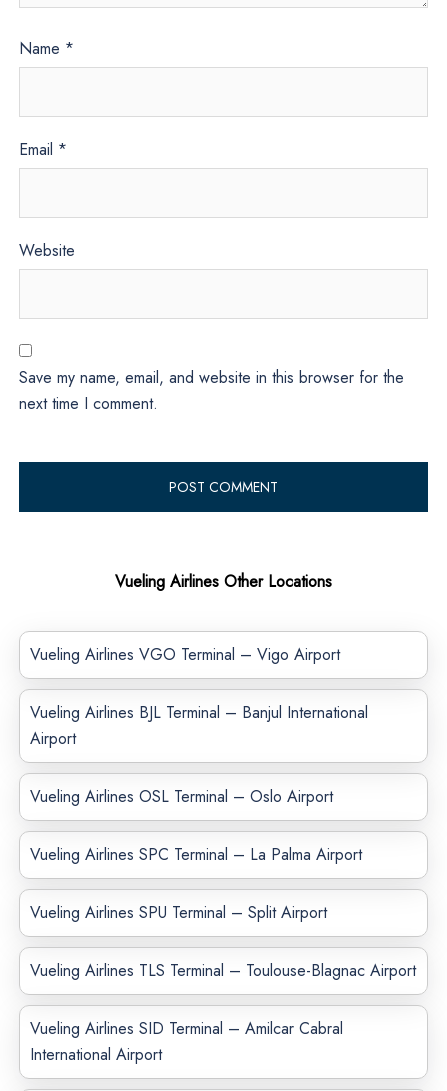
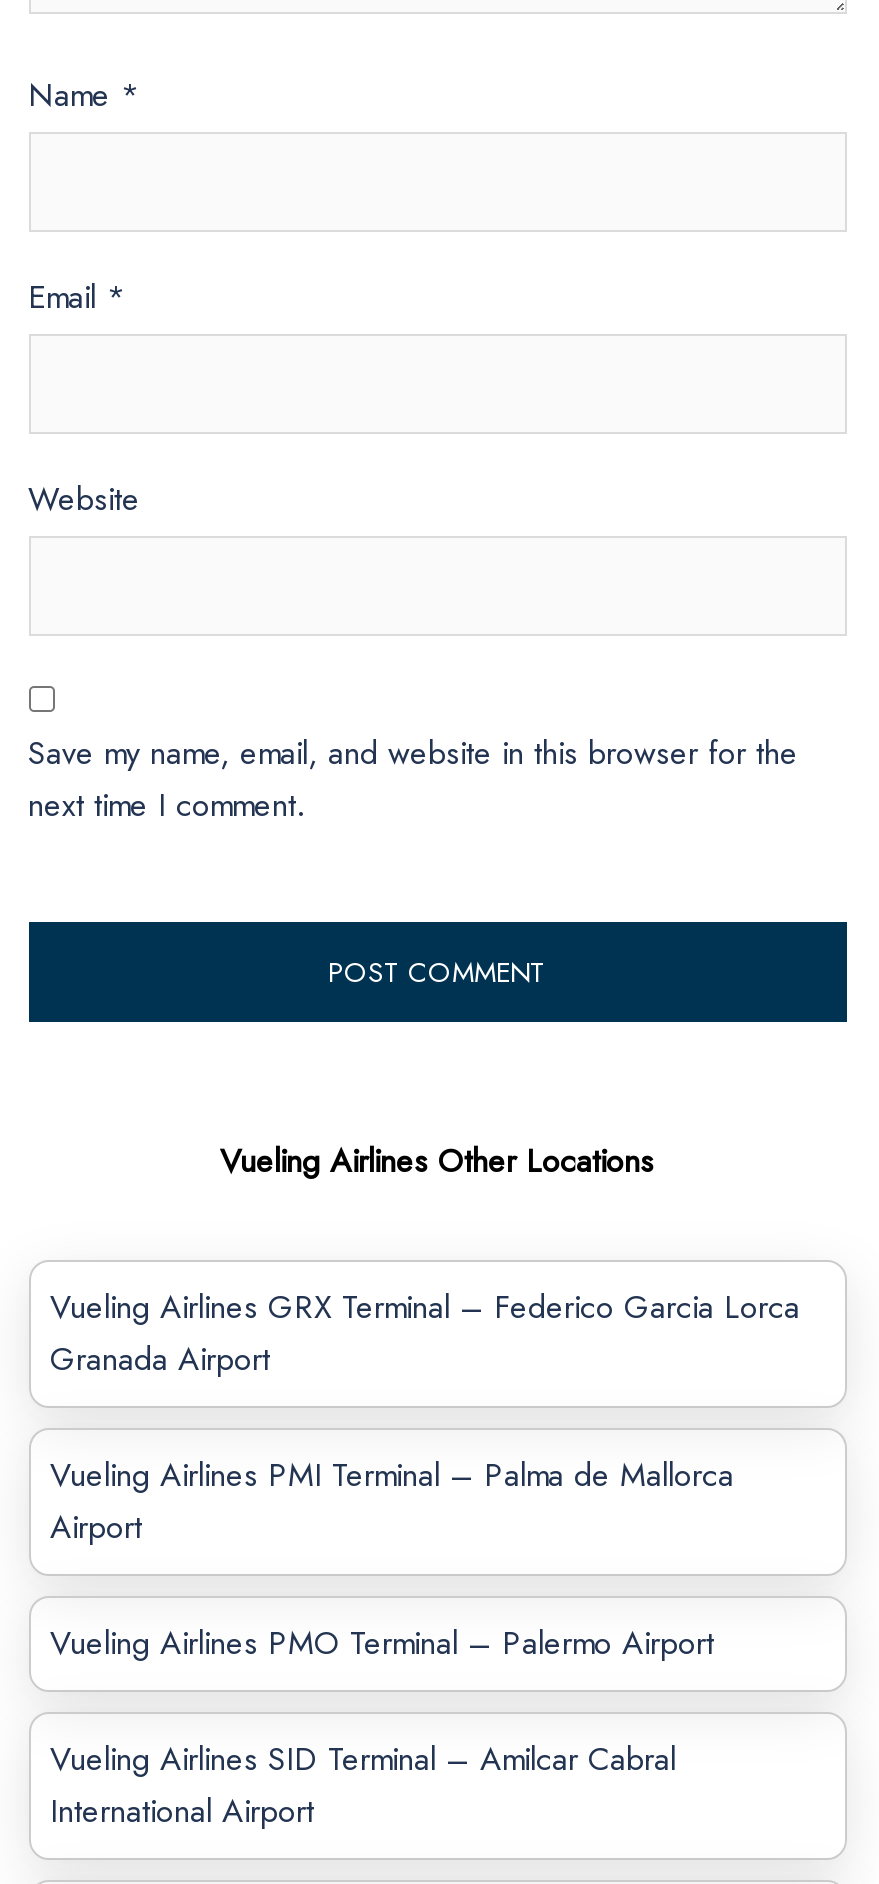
- Vueling Airlines VGO Terminal – Vigo Airport
+ Vueling Airlines GRX Terminal – Federico Garcia Lorca
+ Granada Airport

- Vueling Airlines BJL Terminal – Banjul International
+ Vueling Airlines PMI Terminal – Palma de Mallorca

moved down: Airport

- Vueling Airlines OSL Terminal – Oslo Airport
- Vueling Airlines SPC Terminal – La Palma Airport
- Vueling Airlines SPU Terminal – Split Airport
- Vueling Airlines TLS Terminal – Toulouse-Blagnac Airport
+ Vueling Airlines PMO Terminal – Palermo Airport
